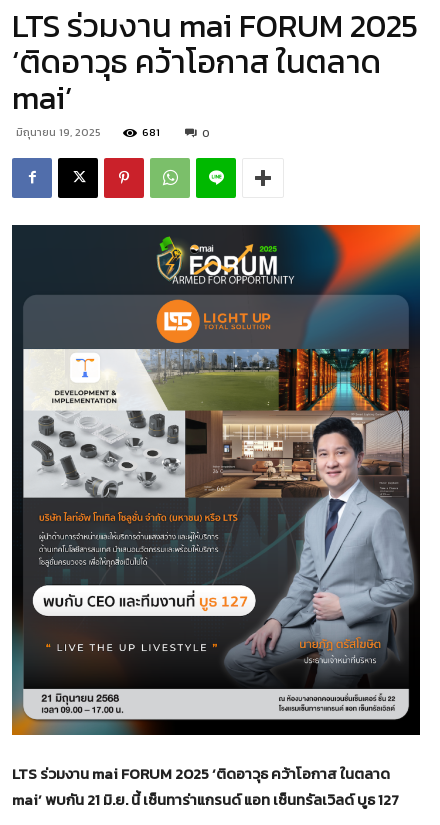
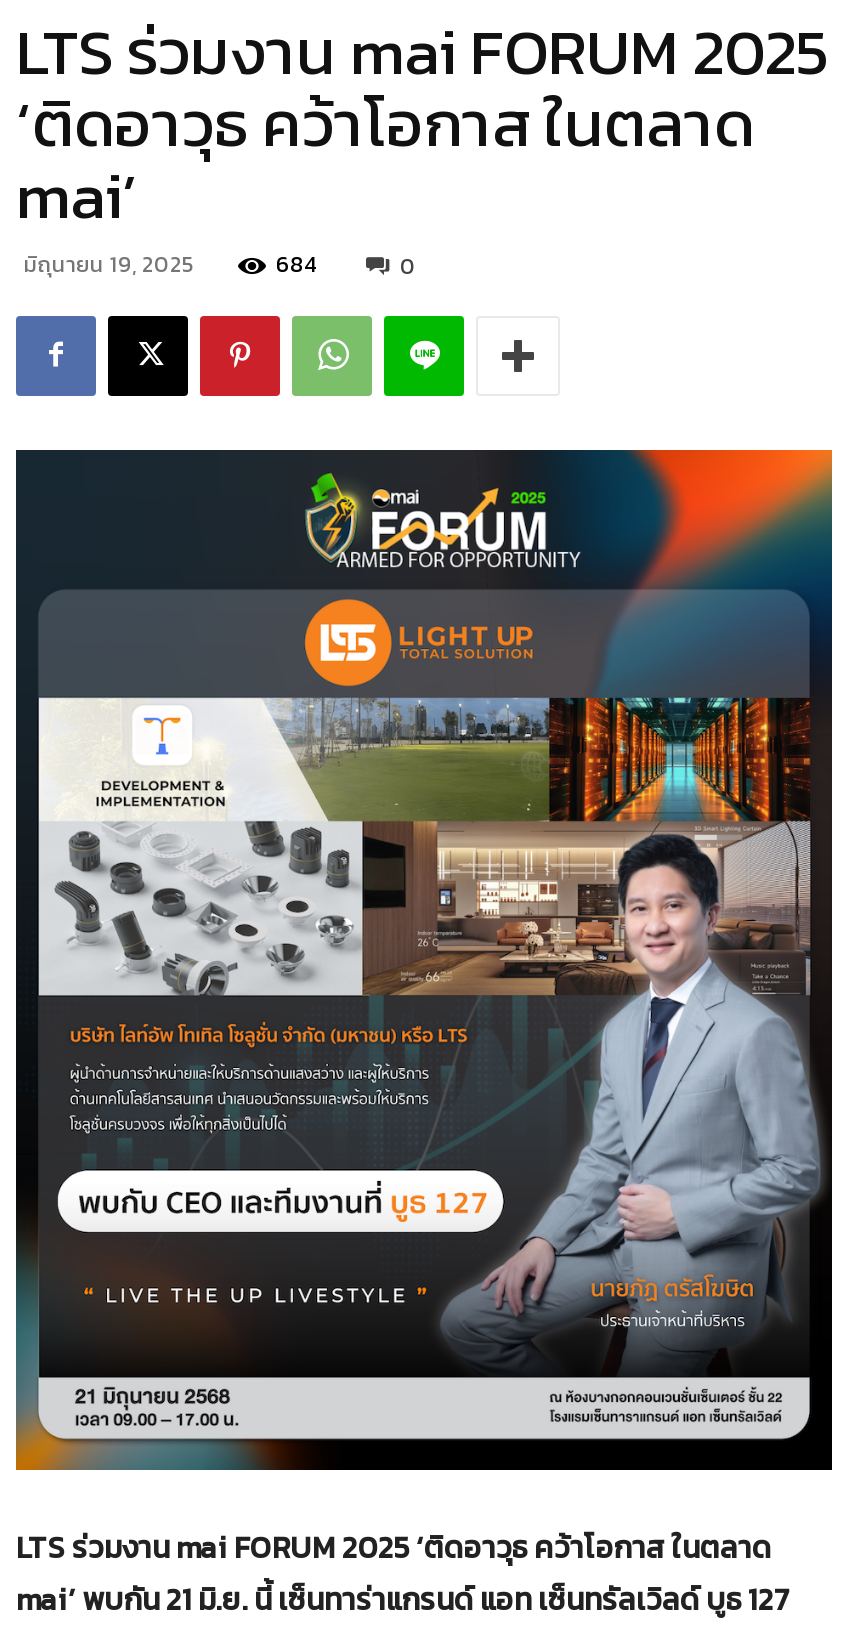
- 681
+ 684
